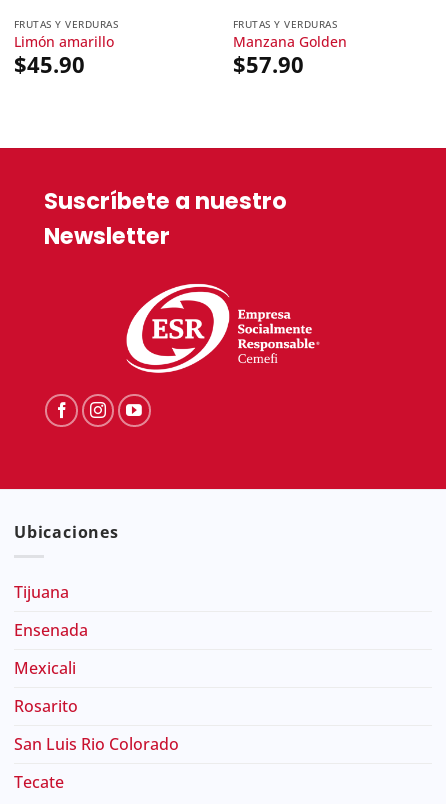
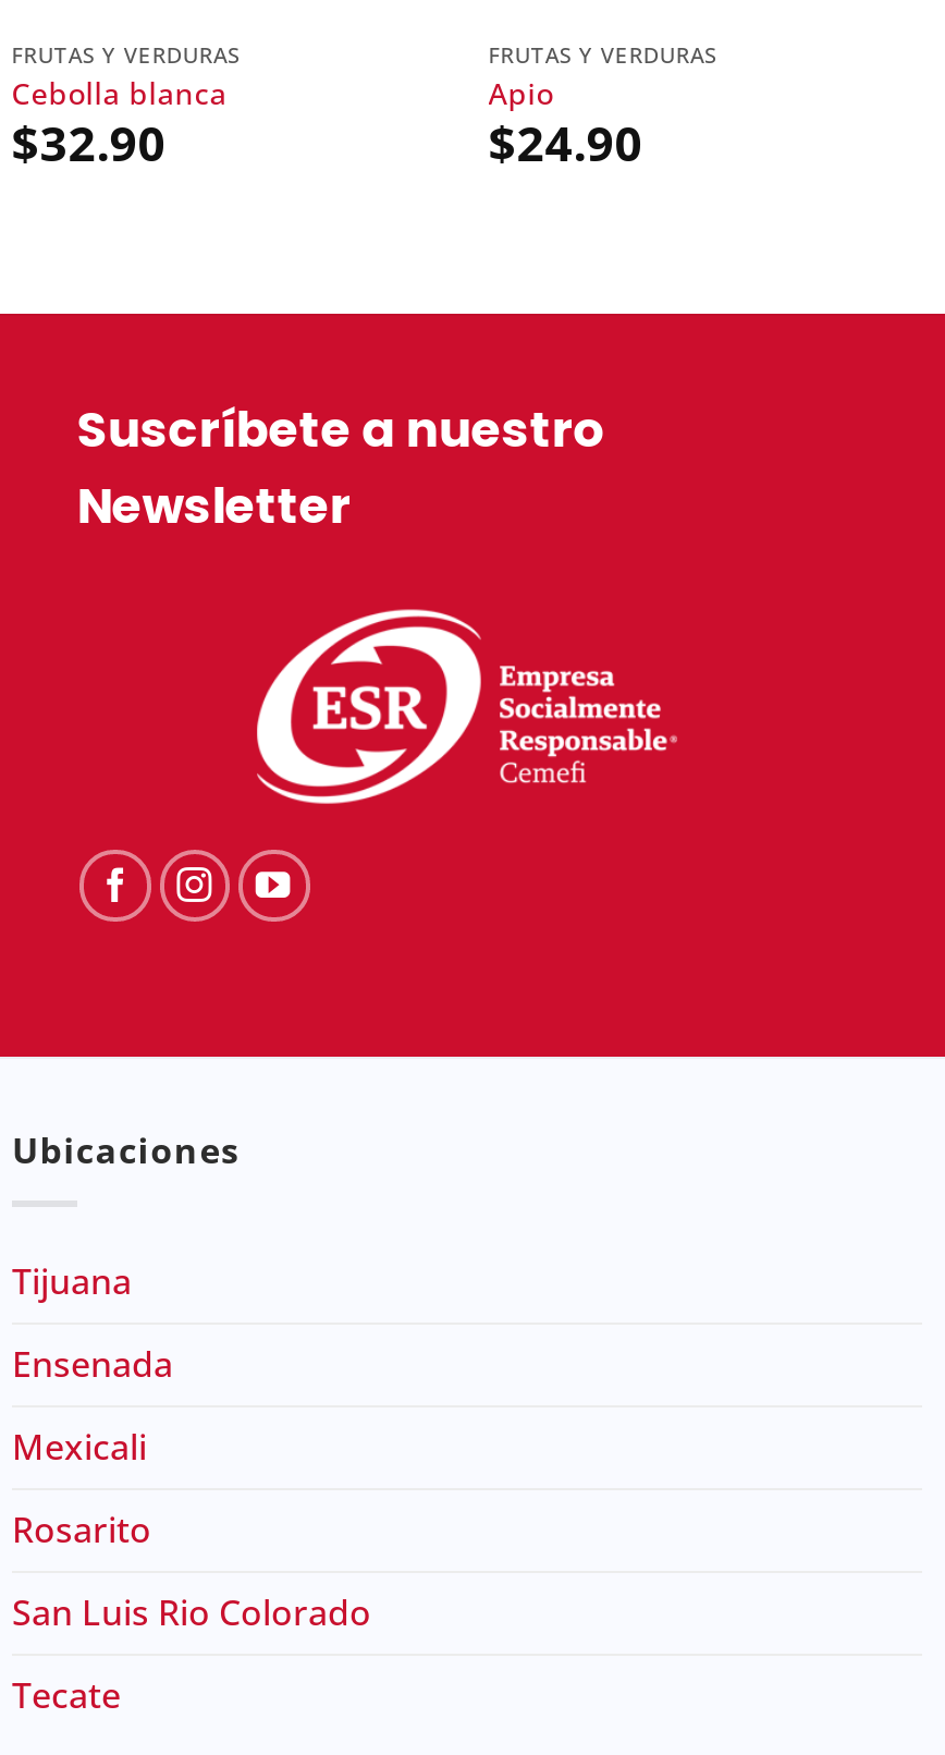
- Limón amarillo
- $45.90
+ Cebolla blanca
+ $32.90

- Manzana Golden
- $57.90
+ Apio
+ $24.90
